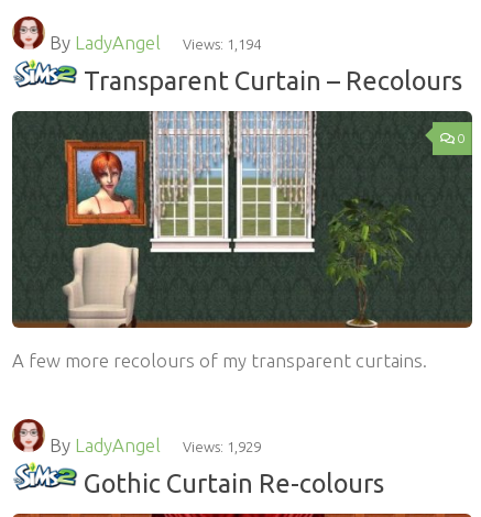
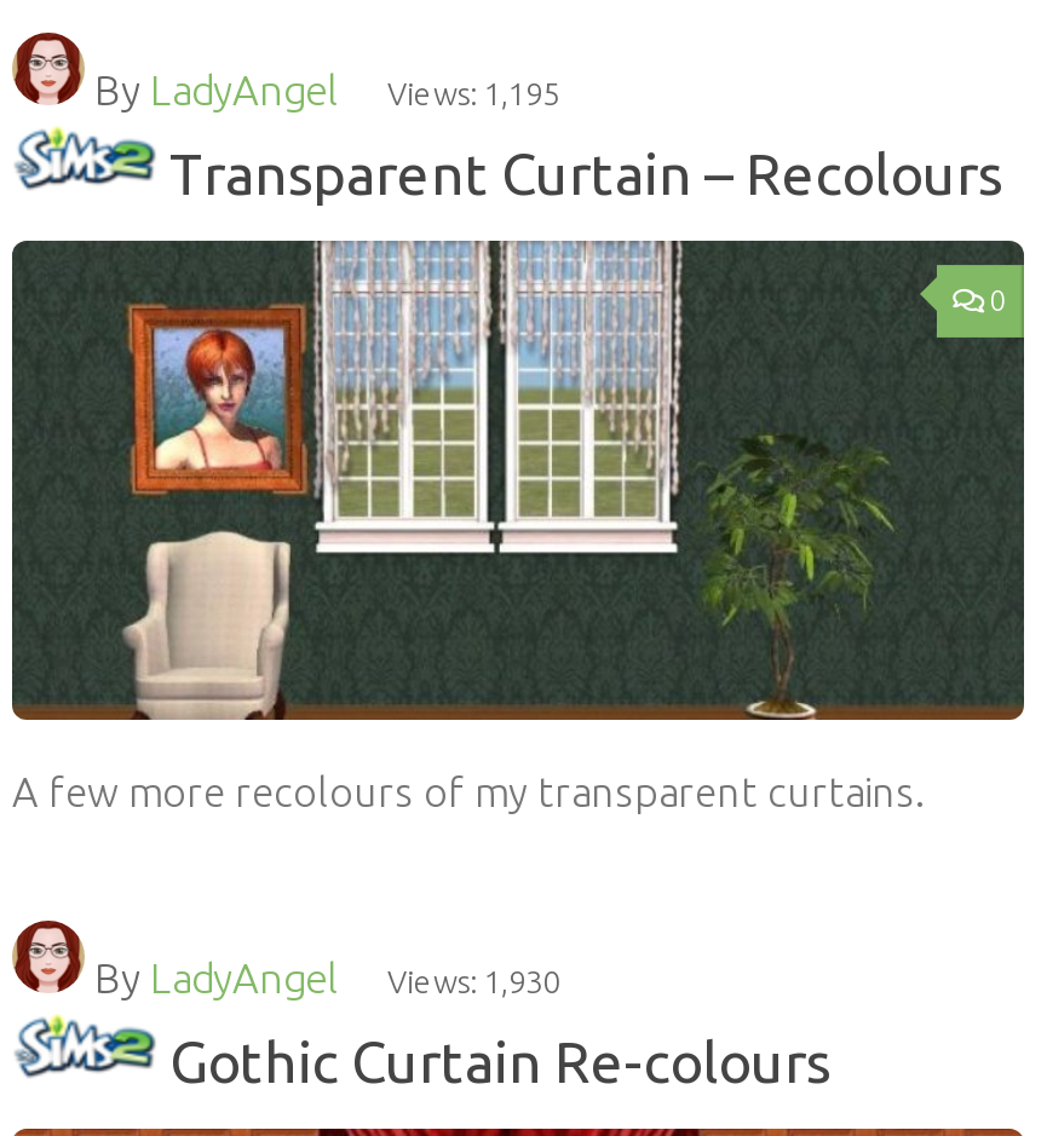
- By LadyAngel Views: 1,194
+ By LadyAngel Views: 1,195

- By LadyAngel Views: 1,929
+ By LadyAngel Views: 1,930
